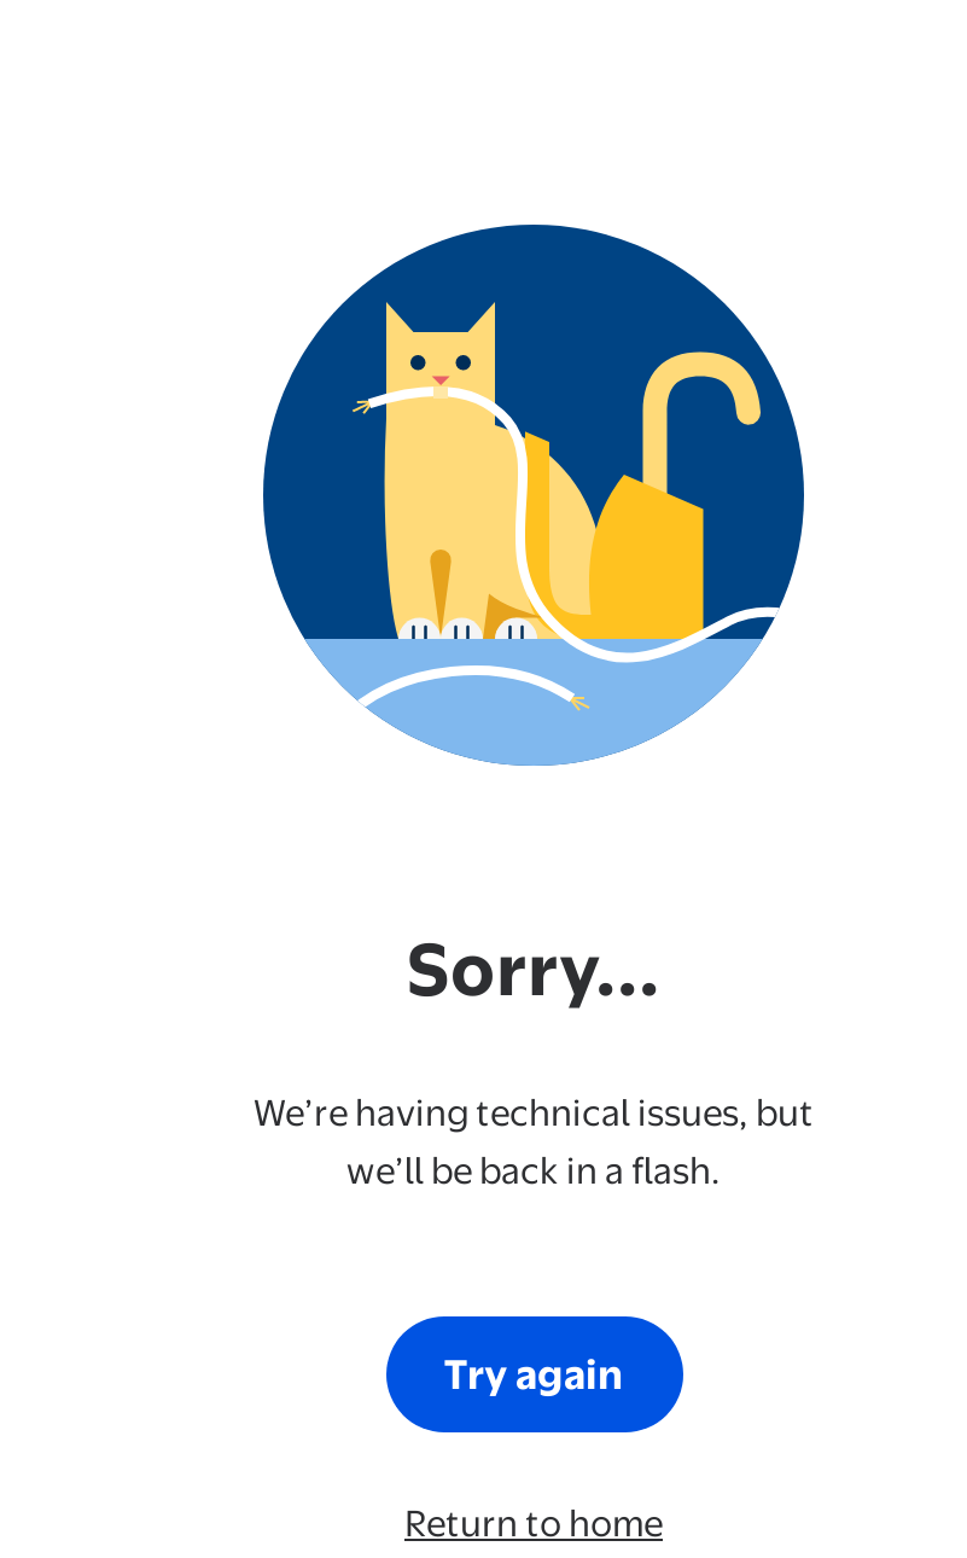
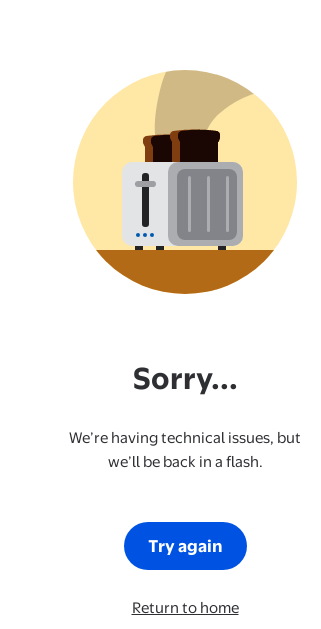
- [image]
+ [image]
